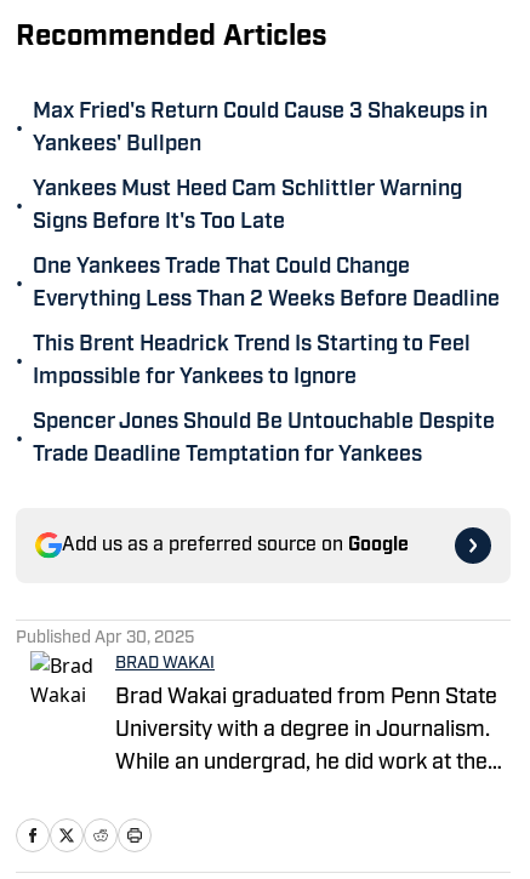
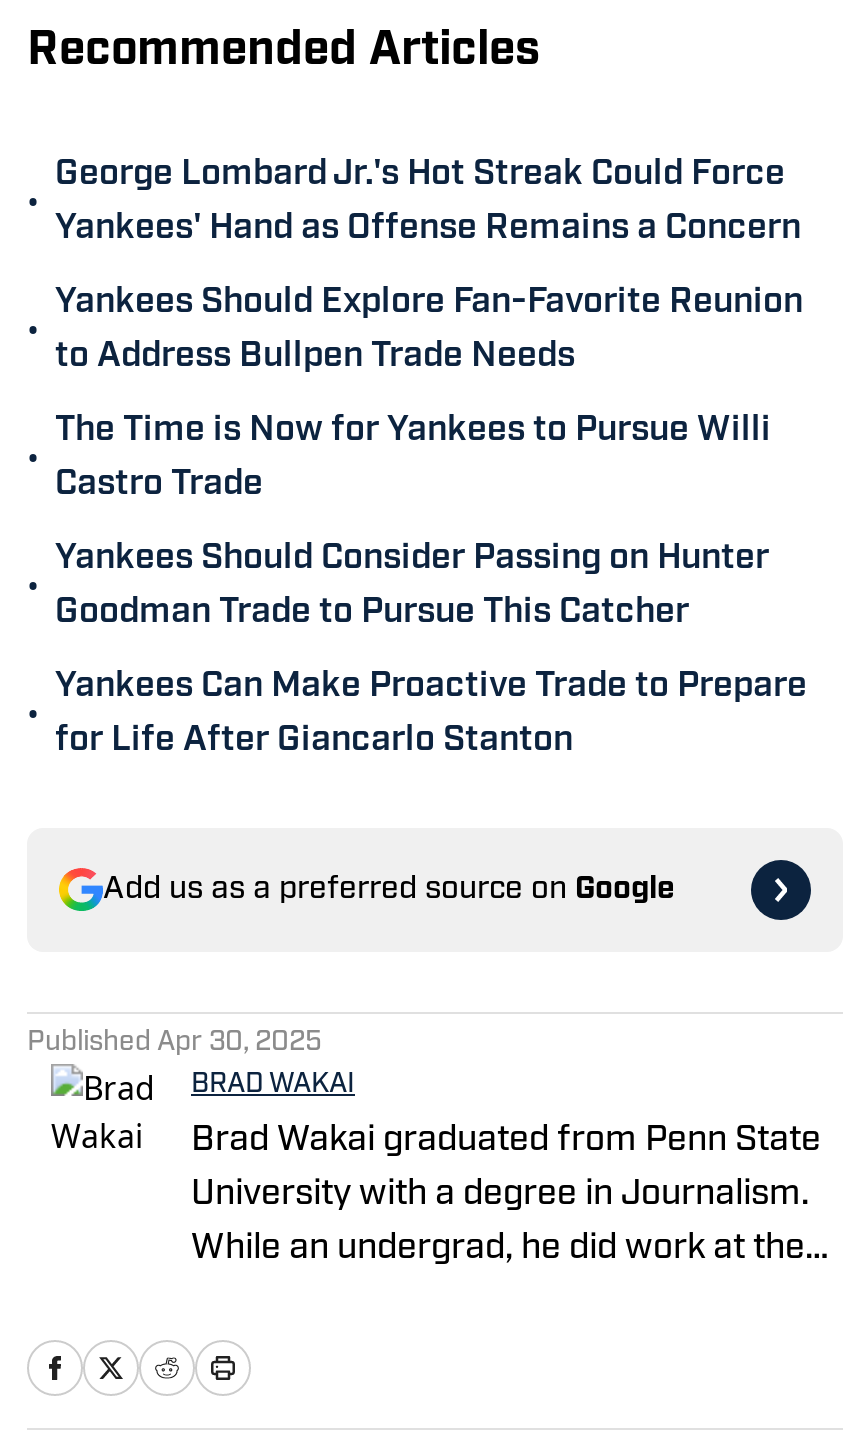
- Max Fried's Return Could Cause 3 Shakeups in
- Yankees' Bullpen
+ George Lombard Jr.'s Hot Streak Could Force
+ Yankees' Hand as Offense Remains a Concern

- Yankees Must Heed Cam Schlittler Warning
- Signs Before It's Too Late
+ Yankees Should Explore Fan-Favorite Reunion
+ to Address Bullpen Trade Needs

- One Yankees Trade That Could Change
- Everything Less Than 2 Weeks Before Deadline
+ The Time is Now for Yankees to Pursue Willi
+ Castro Trade

- This Brent Headrick Trend Is Starting to Feel
- Impossible for Yankees to Ignore
+ Yankees Should Consider Passing on Hunter
+ Goodman Trade to Pursue This Catcher

- Spencer Jones Should Be Untouchable Despite
- Trade Deadline Temptation for Yankees
+ Yankees Can Make Proactive Trade to Prepare
+ for Life After Giancarlo Stanton
